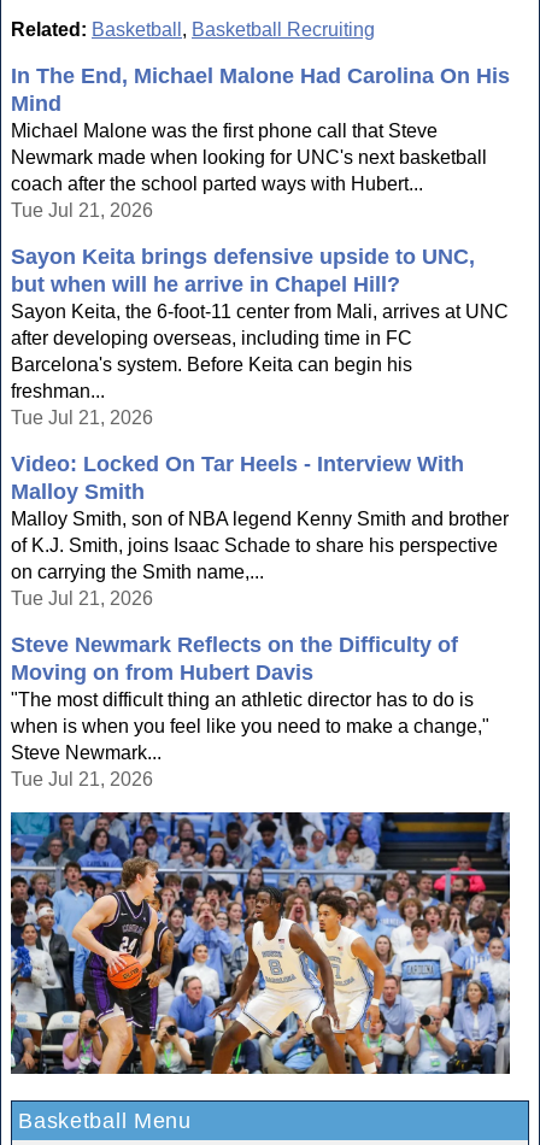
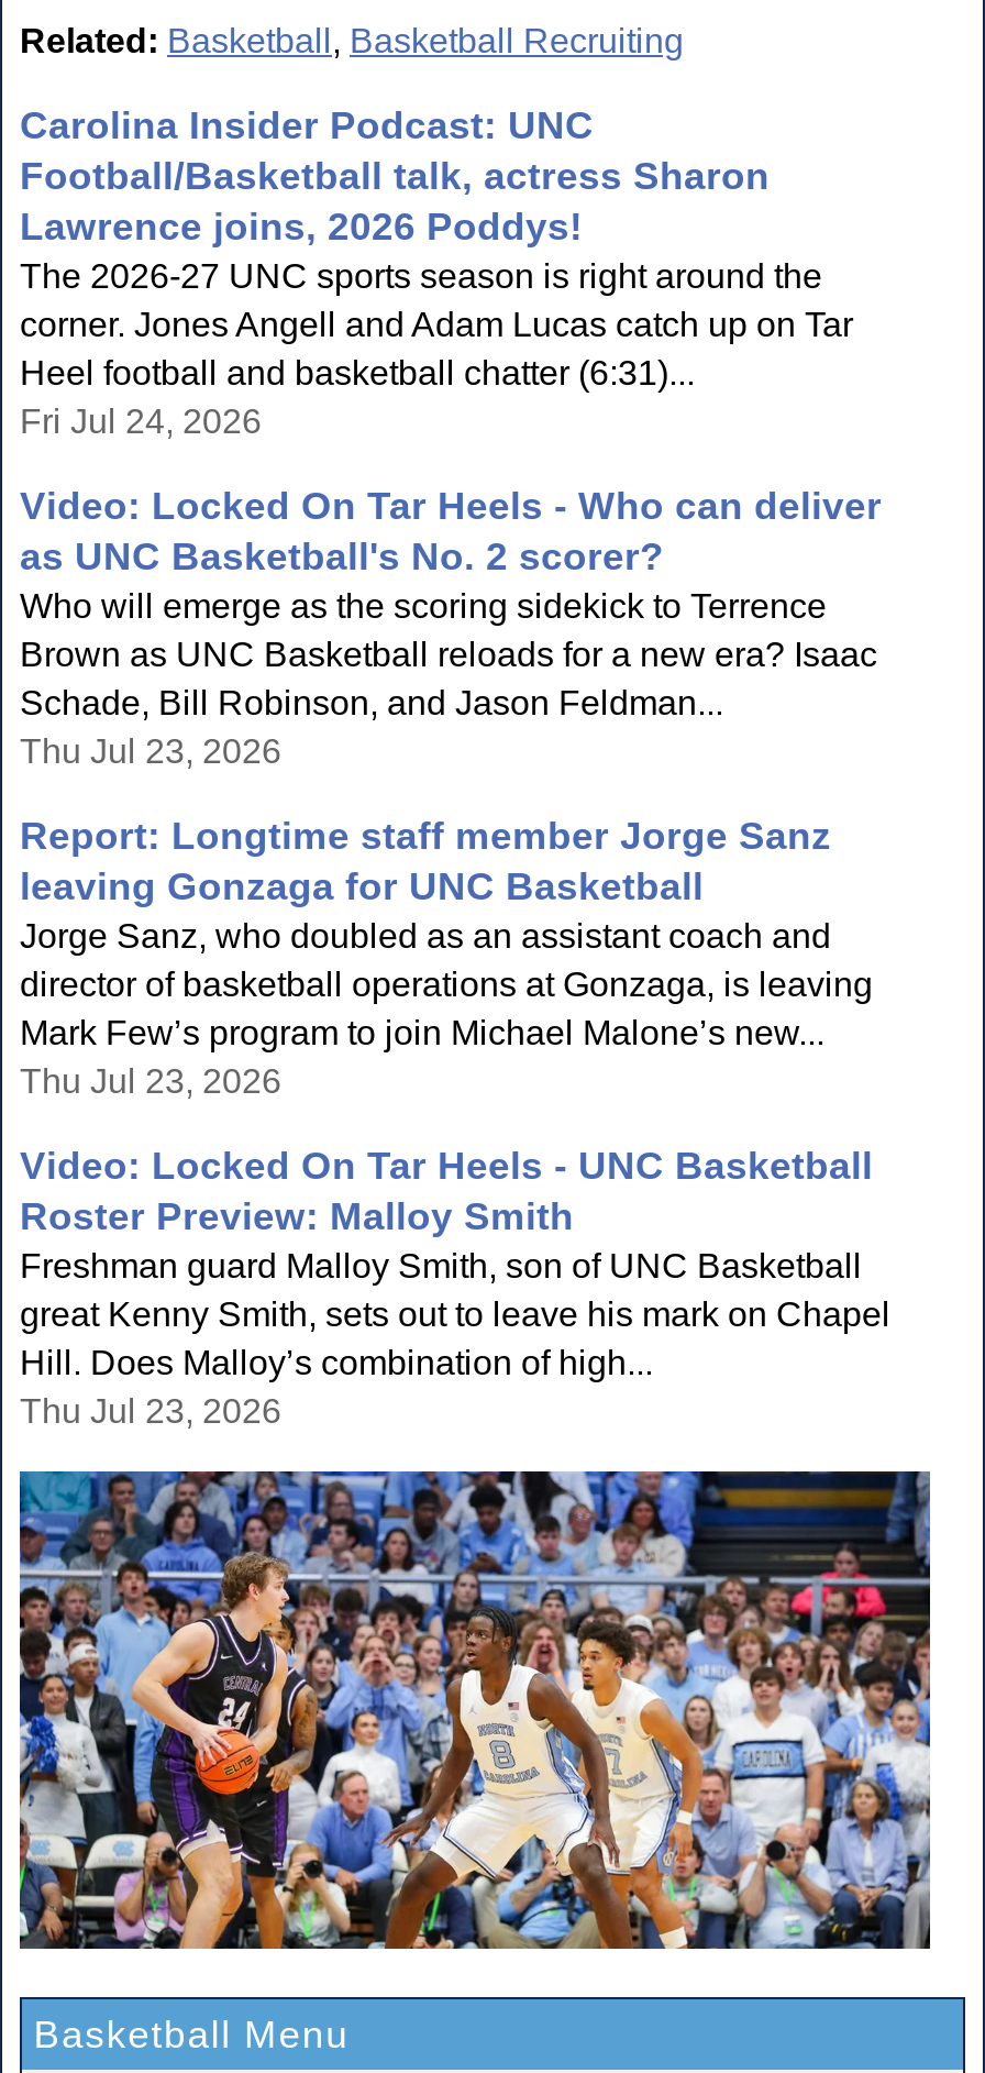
- In The End, Michael Malone Had Carolina On His
- Mind
- Michael Malone was the first phone call that Steve
- Newmark made when looking for UNC's next basketball
- coach after the school parted ways with Hubert...
- Tue Jul 21, 2026
+ Carolina Insider Podcast: UNC
+ Football/Basketball talk, actress Sharon
+ Lawrence joins, 2026 Poddys!
+ The 2026-27 UNC sports season is right around the
+ corner. Jones Angell and Adam Lucas catch up on Tar
+ Heel football and basketball chatter (6:31)...
+ Fri Jul 24, 2026

- Sayon Keita brings defensive upside to UNC,
- but when will he arrive in Chapel Hill?
- Sayon Keita, the 6-foot-11 center from Mali, arrives at UNC
- after developing overseas, including time in FC
- Barcelona's system. Before Keita can begin his
- freshman...
- Tue Jul 21, 2026
+ Video: Locked On Tar Heels - Who can deliver
+ as UNC Basketball's No. 2 scorer?
+ Who will emerge as the scoring sidekick to Terrence
+ Brown as UNC Basketball reloads for a new era? Isaac
+ Schade, Bill Robinson, and Jason Feldman...
+ Thu Jul 23, 2026

- Video: Locked On Tar Heels - Interview With
- Malloy Smith
- Malloy Smith, son of NBA legend Kenny Smith and brother
- of K.J. Smith, joins Isaac Schade to share his perspective
- on carrying the Smith name,...
- Tue Jul 21, 2026
+ Report: Longtime staff member Jorge Sanz
+ leaving Gonzaga for UNC Basketball
+ Jorge Sanz, who doubled as an assistant coach and
+ director of basketball operations at Gonzaga, is leaving
+ Mark Few’s program to join Michael Malone’s new...
+ Thu Jul 23, 2026

- Steve Newmark Reflects on the Difficulty of
- Moving on from Hubert Davis
- "The most difficult thing an athletic director has to do is
- when is when you feel like you need to make a change,"
- Steve Newmark...
- Tue Jul 21, 2026
+ Video: Locked On Tar Heels - UNC Basketball
+ Roster Preview: Malloy Smith
+ Freshman guard Malloy Smith, son of UNC Basketball
+ great Kenny Smith, sets out to leave his mark on Chapel
+ Hill. Does Malloy’s combination of high...
+ Thu Jul 23, 2026
